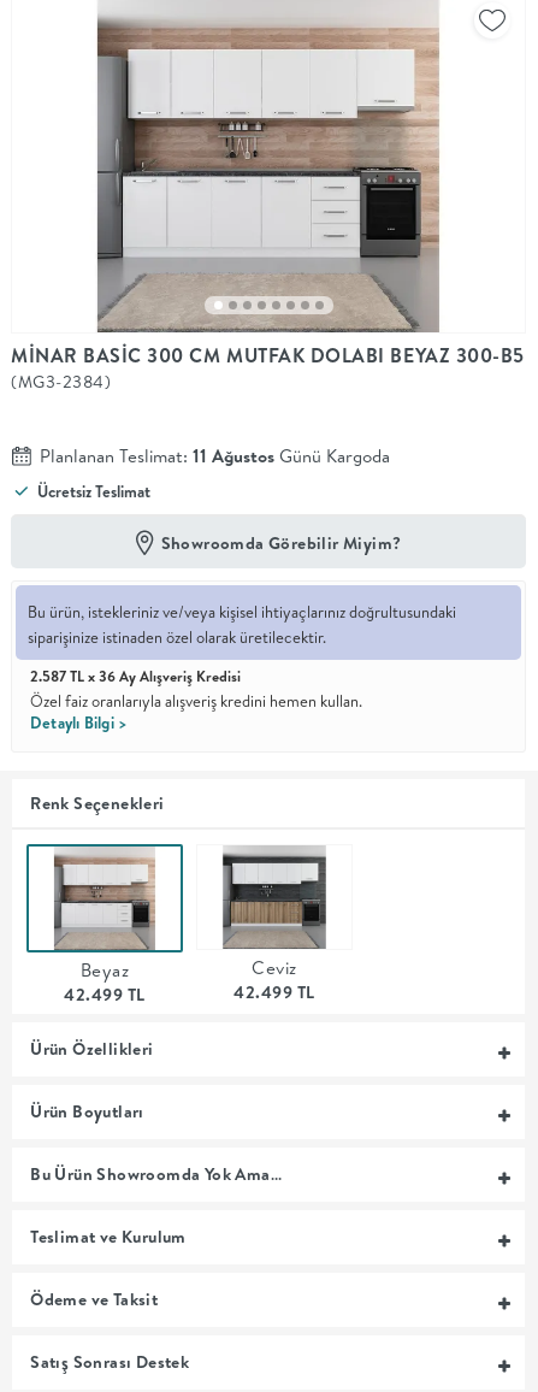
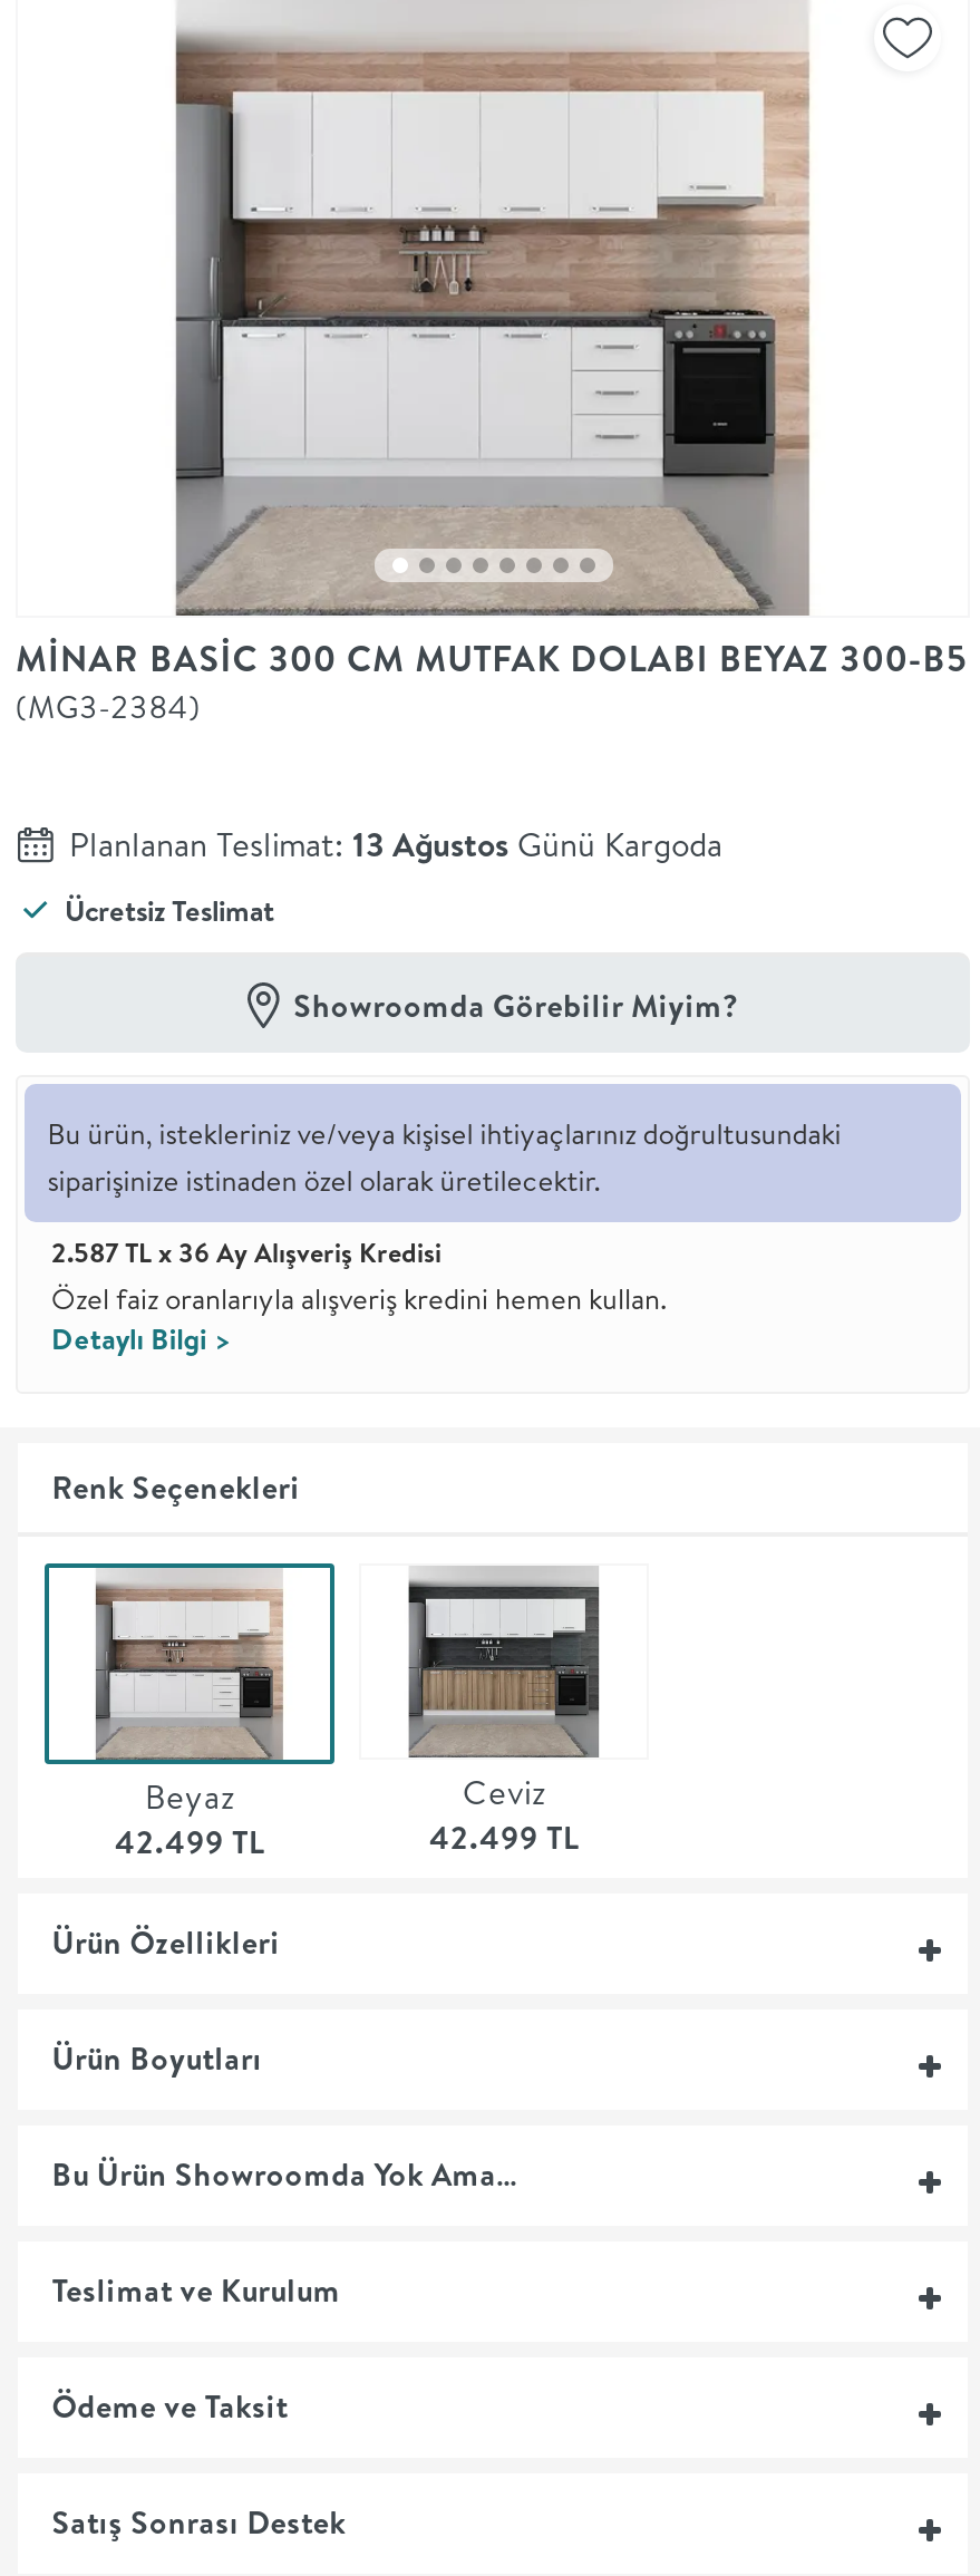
- Planlanan Teslimat: 11 Ağustos Günü Kargoda
+ Planlanan Teslimat: 13 Ağustos Günü Kargoda
